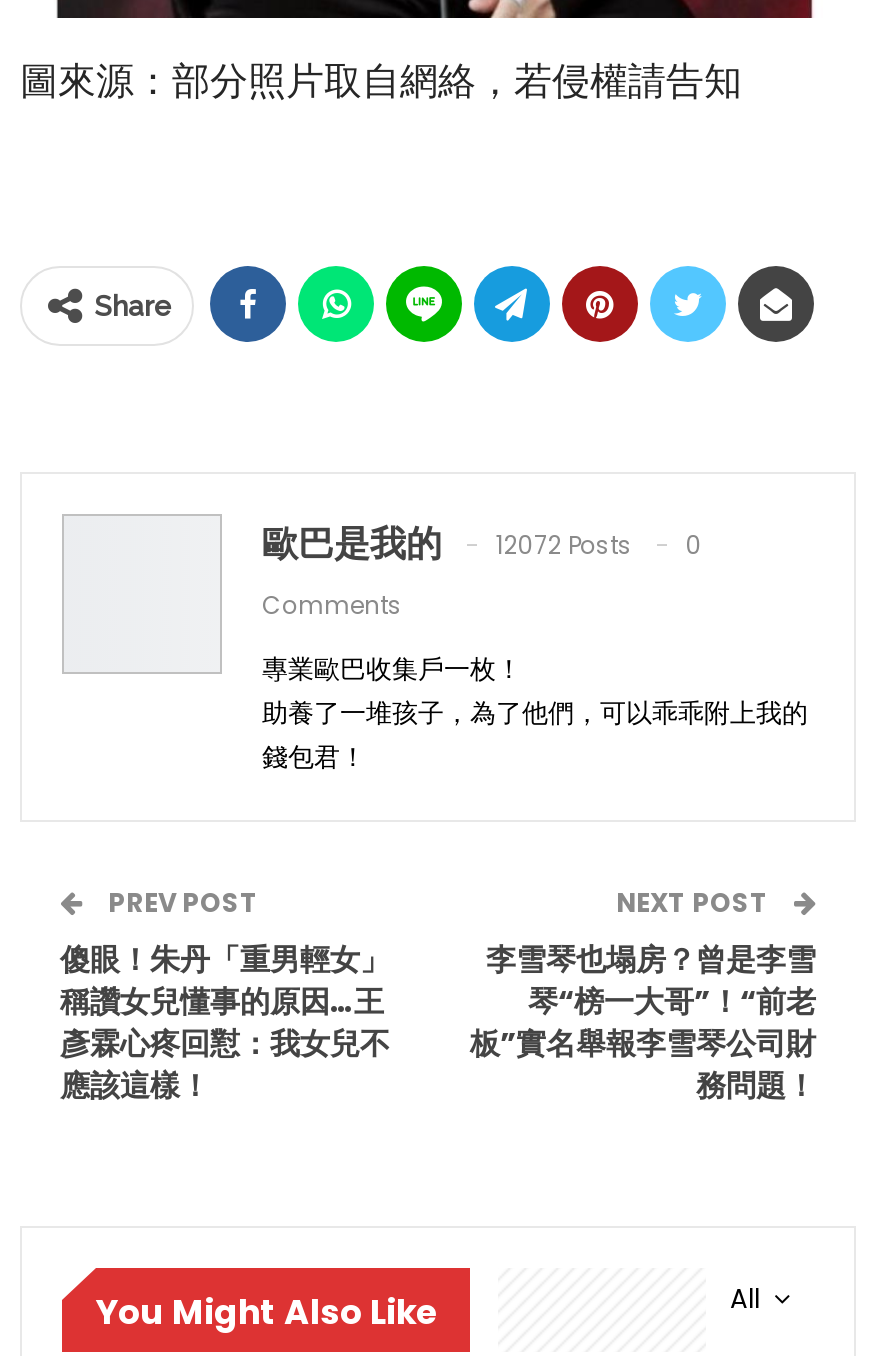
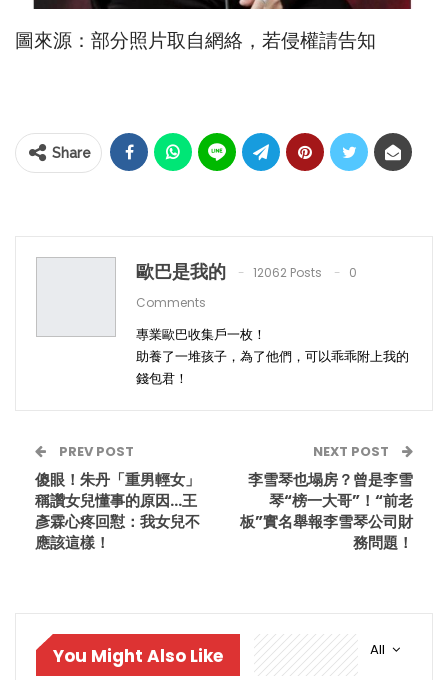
- 歐巴是我的 12072 Posts 0
+ 歐巴是我的 12062 Posts 0
